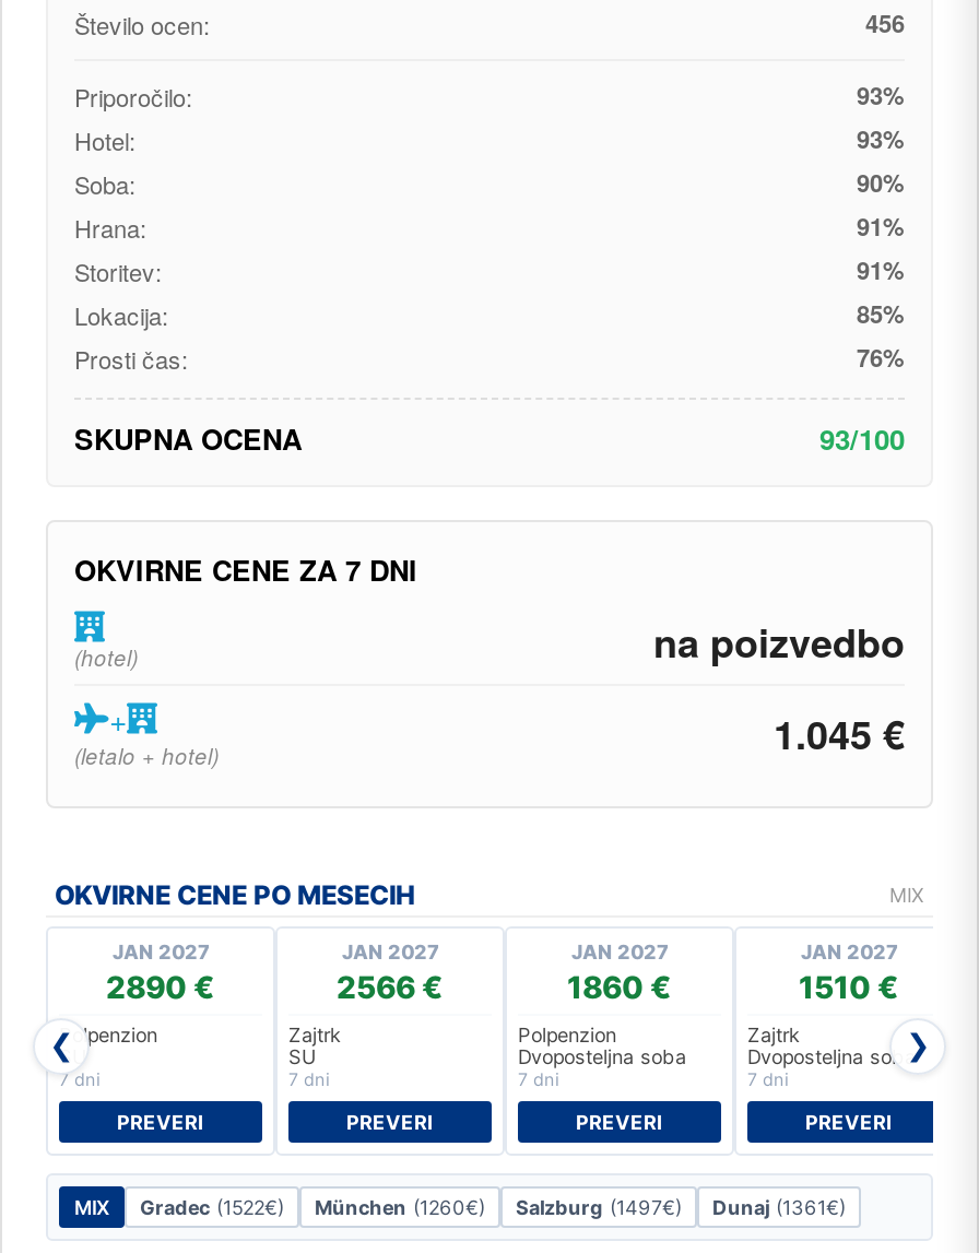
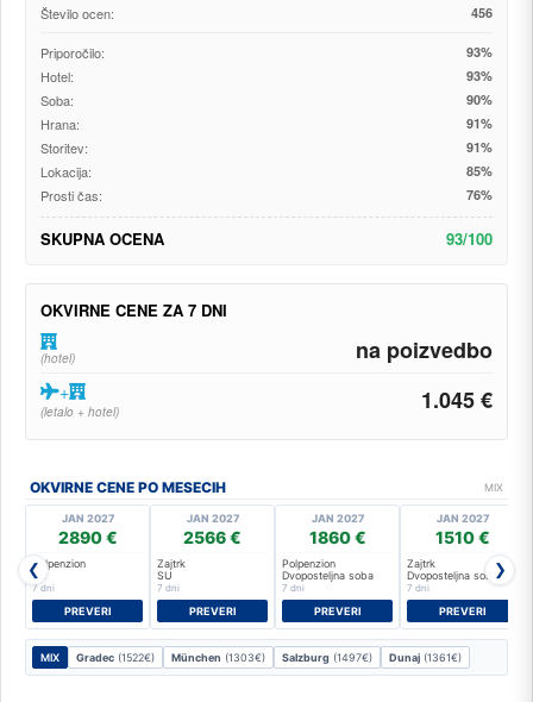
- MIX Gradec (1522€) München (1260€) Salzburg (1497€) Dunaj (1361€)
+ MIX Gradec (1522€) München (1303€) Salzburg (1497€) Dunaj (1361€)
